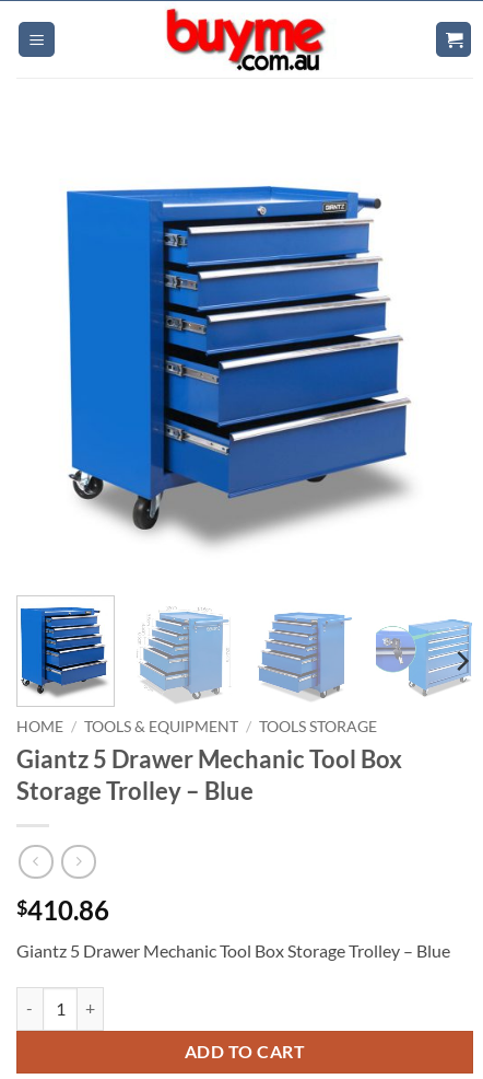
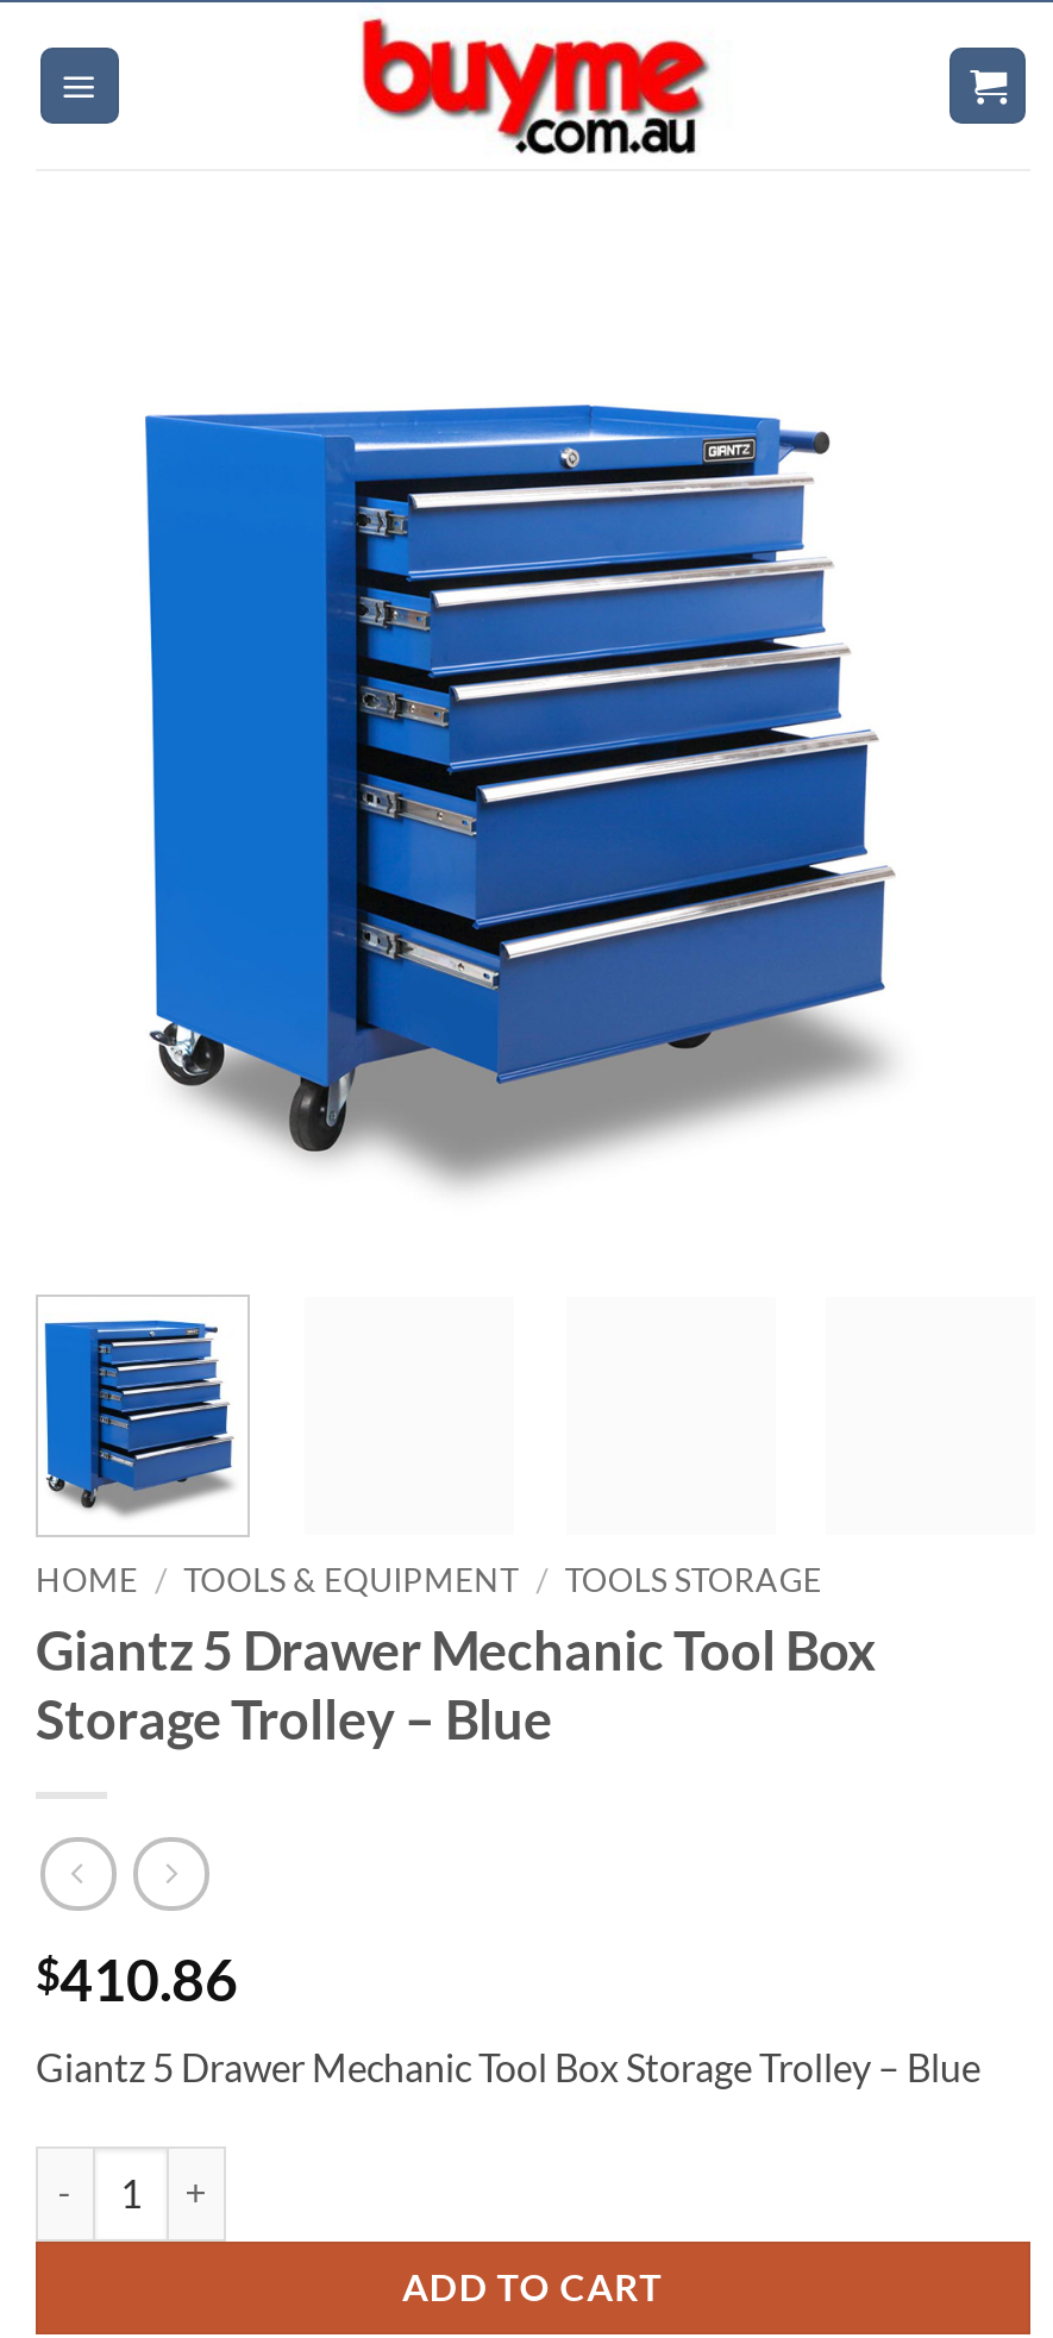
- [image]

- [image]

- [image]
